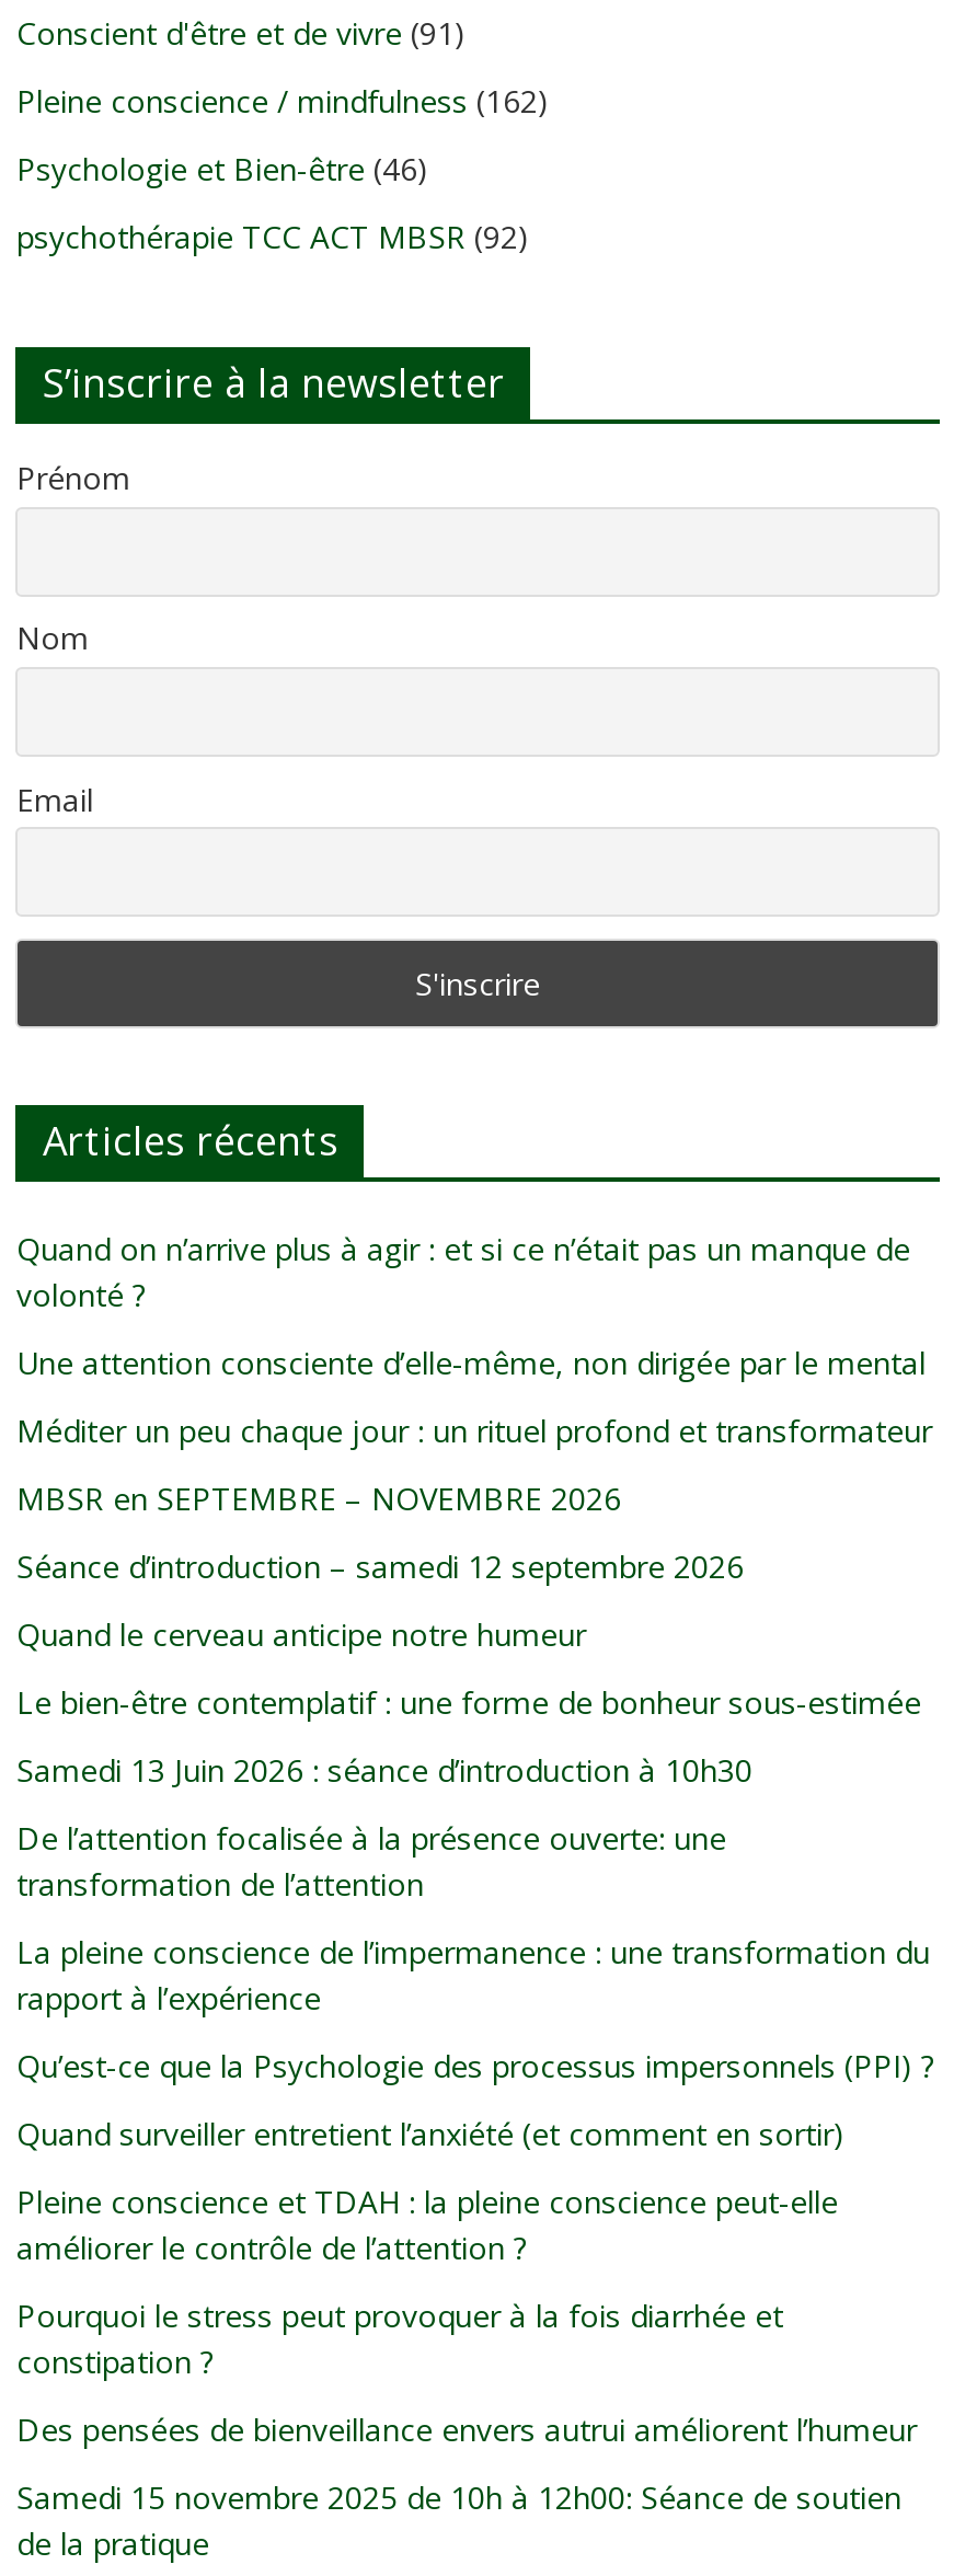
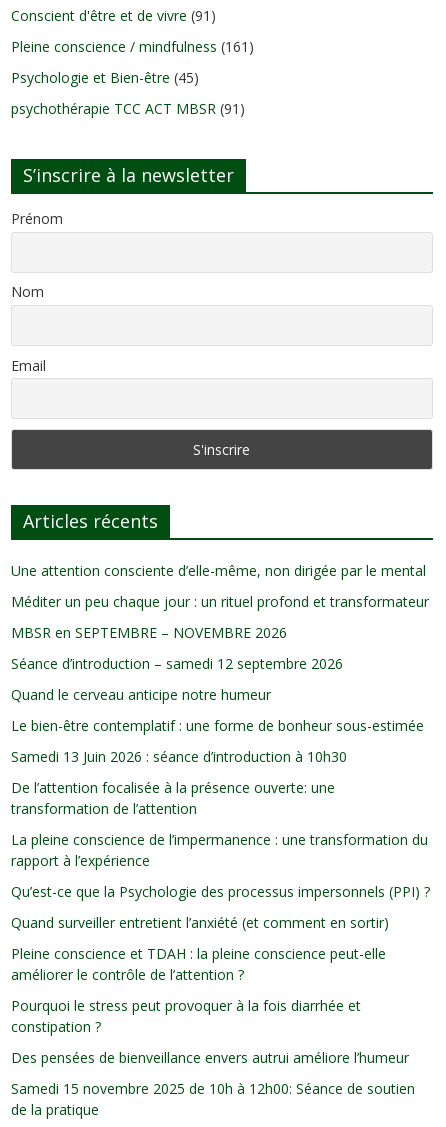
- Pleine conscience / mindfulness (162)
+ Pleine conscience / mindfulness (161)

- Psychologie et Bien-être (46)
+ Psychologie et Bien-être (45)

- psychothérapie TCC ACT MBSR (92)
+ psychothérapie TCC ACT MBSR (91)

- Quand on n’arrive plus à agir : et si ce n’était pas un manque de
- volonté ?

- Des pensées de bienveillance envers autrui améliorent l’humeur
+ Des pensées de bienveillance envers autrui améliore l’humeur
